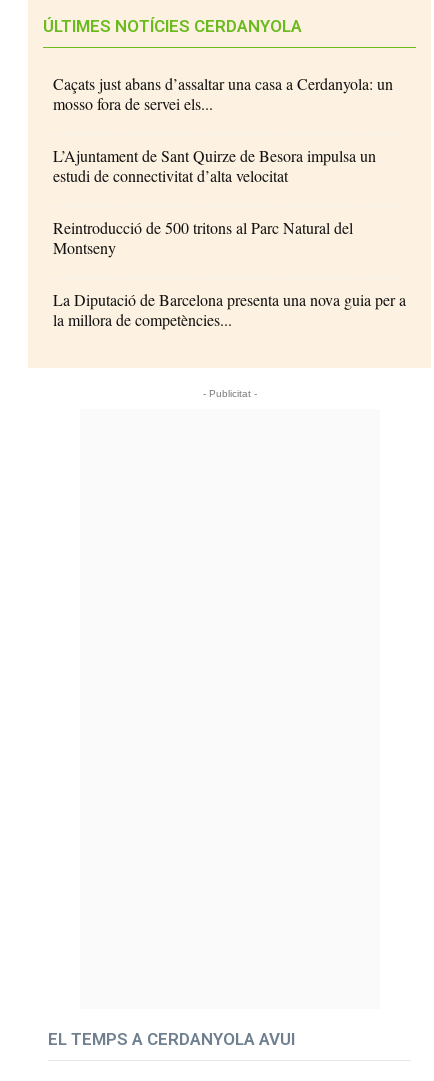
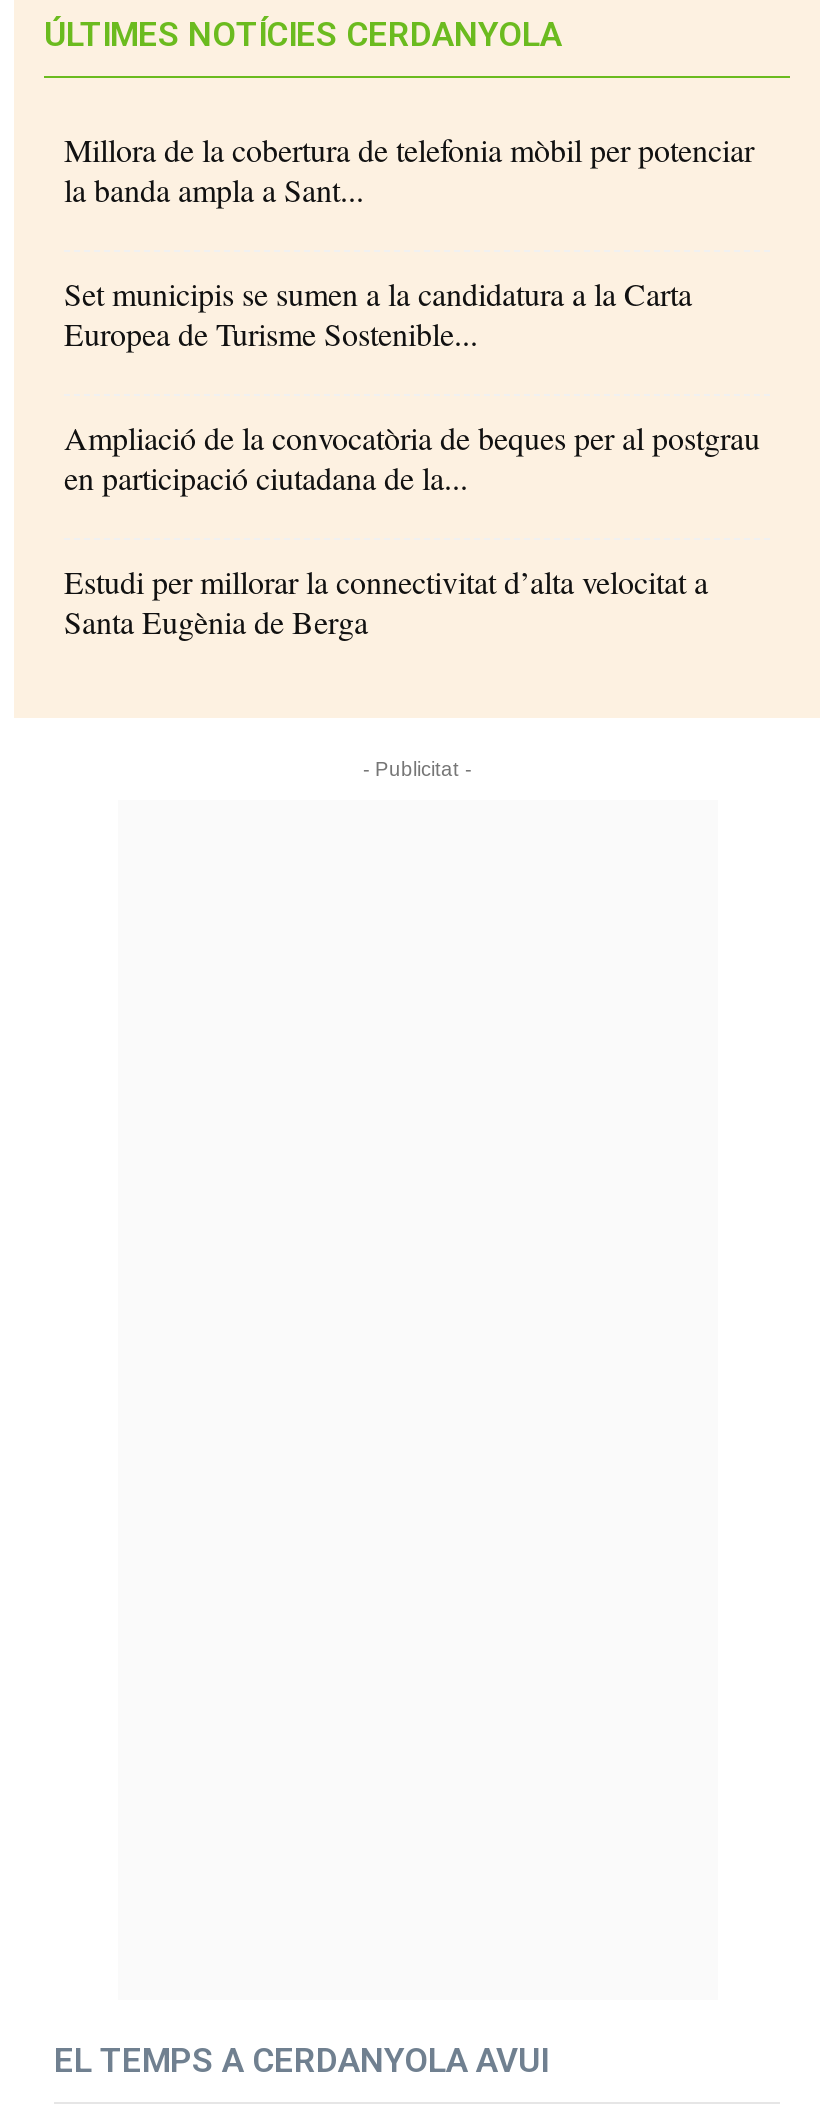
- Caçats just abans d’assaltar una casa a Cerdanyola: un
- mosso fora de servei els...
+ Millora de la cobertura de telefonia mòbil per potenciar
+ la banda ampla a Sant...

- L’Ajuntament de Sant Quirze de Besora impulsa un
- estudi de connectivitat d’alta velocitat
+ Set municipis se sumen a la candidatura a la Carta
+ Europea de Turisme Sostenible...

- Reintroducció de 500 tritons al Parc Natural del
- Montseny
+ Ampliació de la convocatòria de beques per al postgrau
+ en participació ciutadana de la...

- La Diputació de Barcelona presenta una nova guia per a
- la millora de competències...
+ Estudi per millorar la connectivitat d’alta velocitat a
+ Santa Eugènia de Berga
